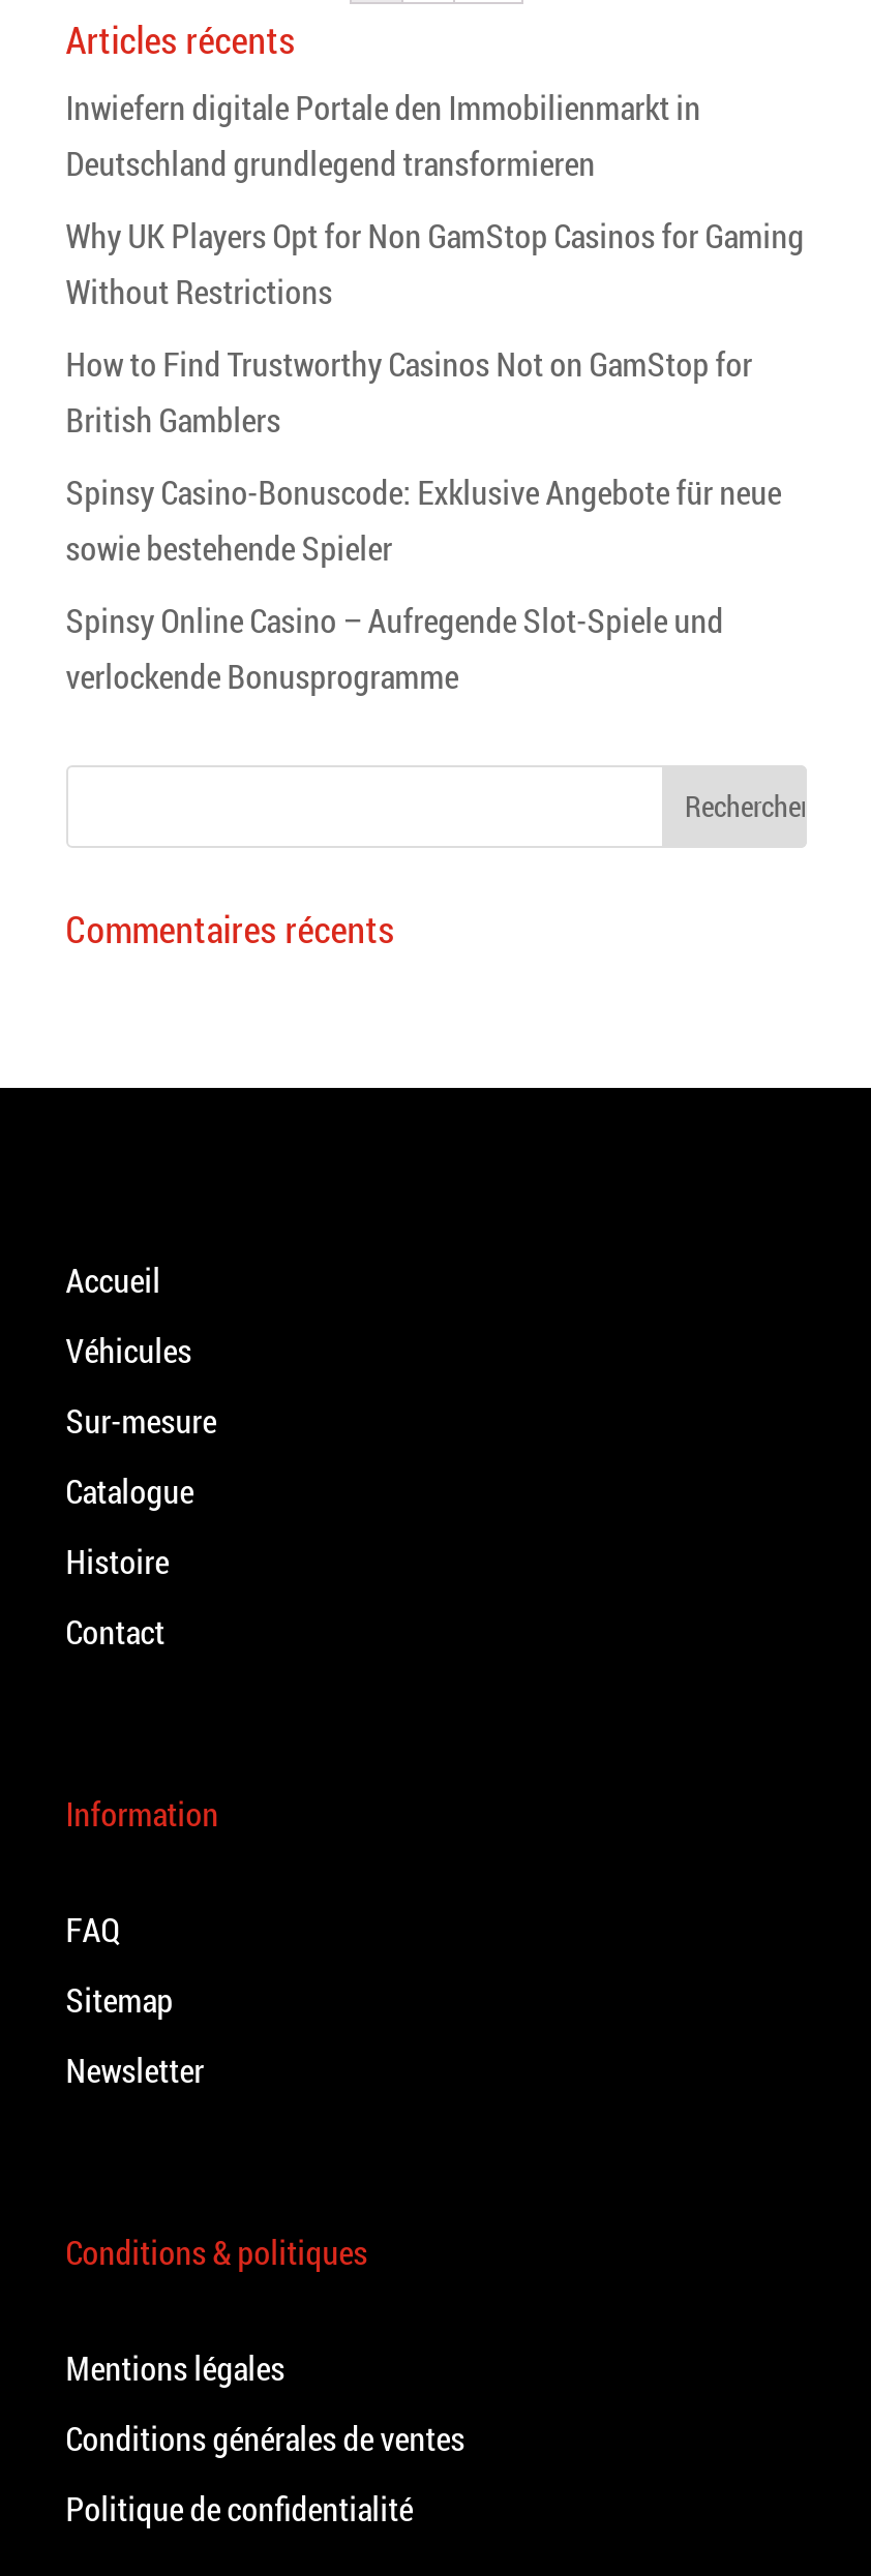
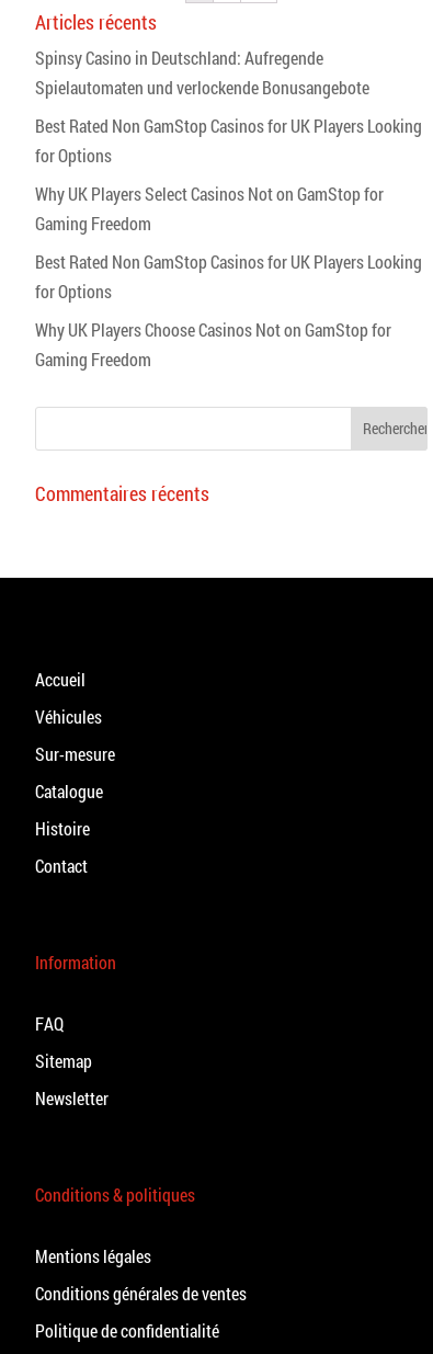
- Inwiefern digitale Portale den Immobilienmarkt in
- Deutschland grundlegend transformieren
+ Spinsy Casino in Deutschland: Aufregende
+ Spielautomaten und verlockende Bonusangebote

- Why UK Players Opt for Non GamStop Casinos for Gaming
- Without Restrictions
+ Best Rated Non GamStop Casinos for UK Players Looking
+ for Options

- How to Find Trustworthy Casinos Not on GamStop for
- British Gamblers
+ Why UK Players Select Casinos Not on GamStop for
+ Gaming Freedom

- Spinsy Casino-Bonuscode: Exklusive Angebote für neue
- sowie bestehende Spieler
+ Best Rated Non GamStop Casinos for UK Players Looking
+ for Options

- Spinsy Online Casino – Aufregende Slot-Spiele und
- verlockende Bonusprogramme
+ Why UK Players Choose Casinos Not on GamStop for
+ Gaming Freedom
